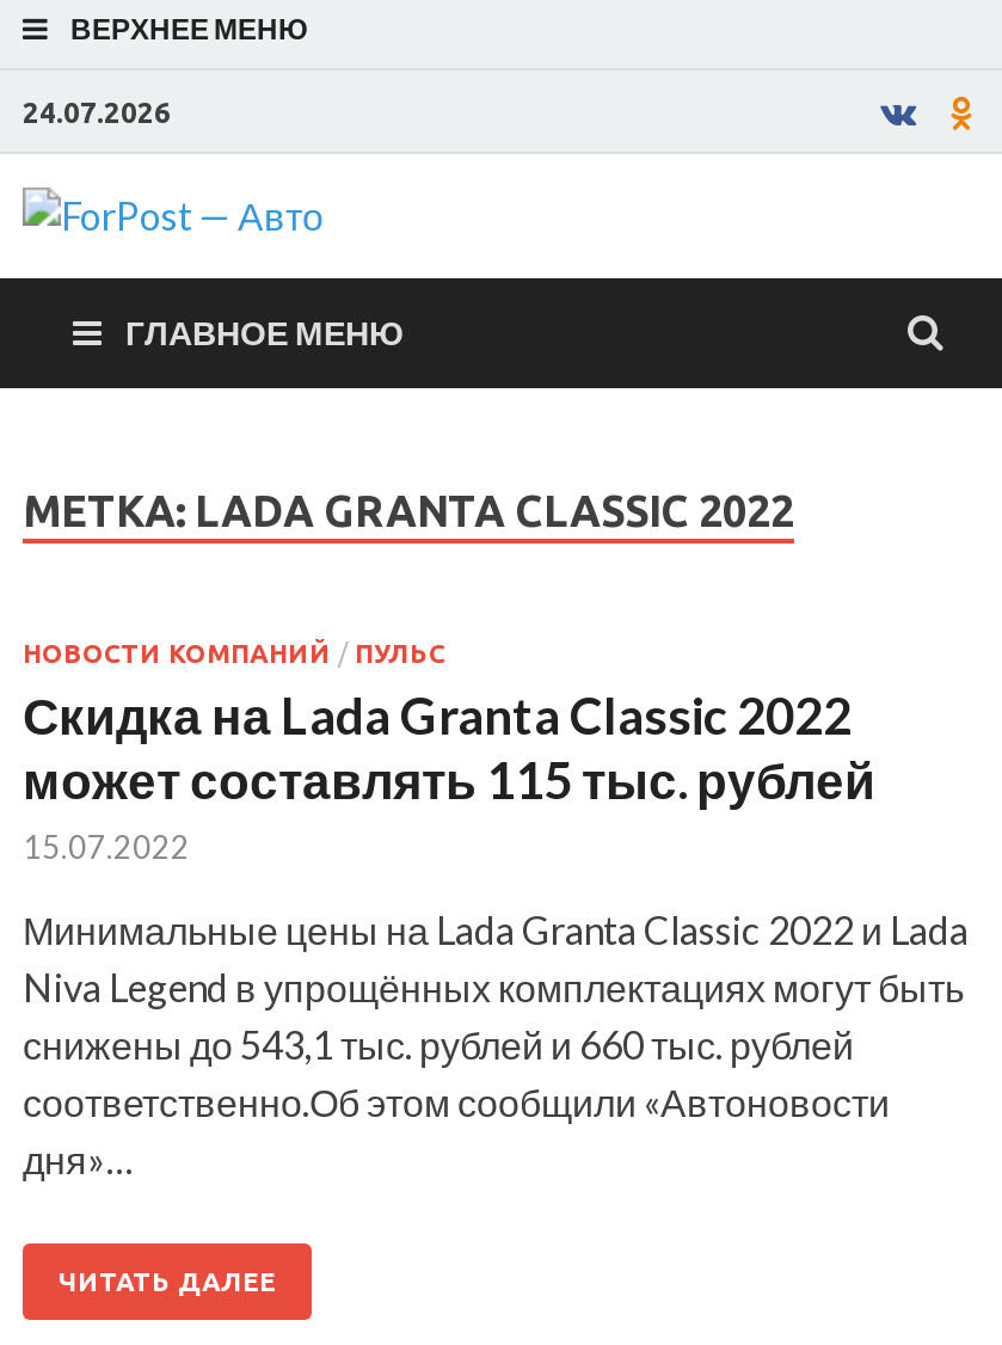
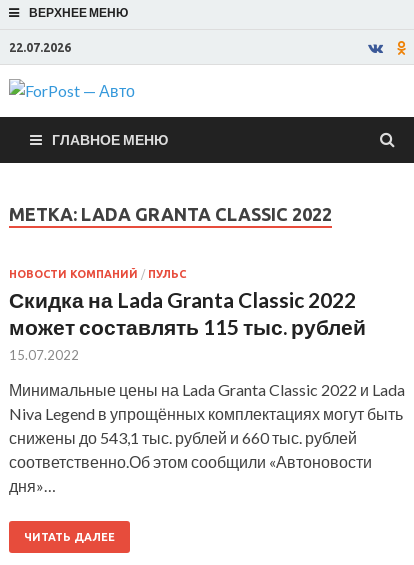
- 24.07.2026
+ 22.07.2026
